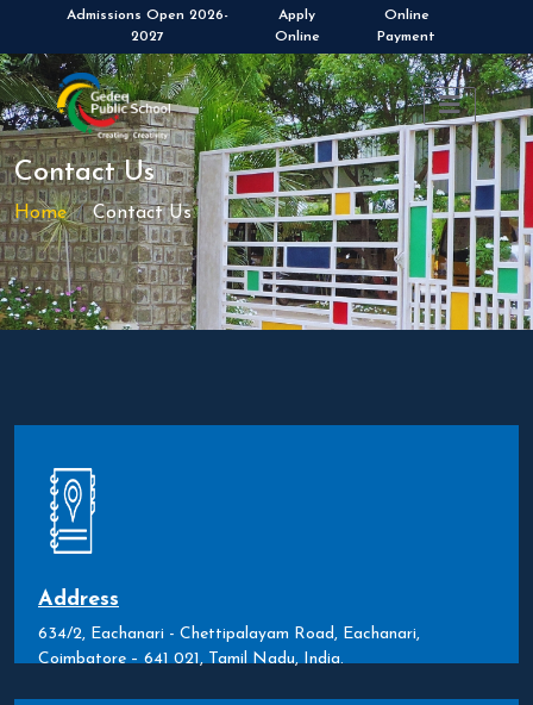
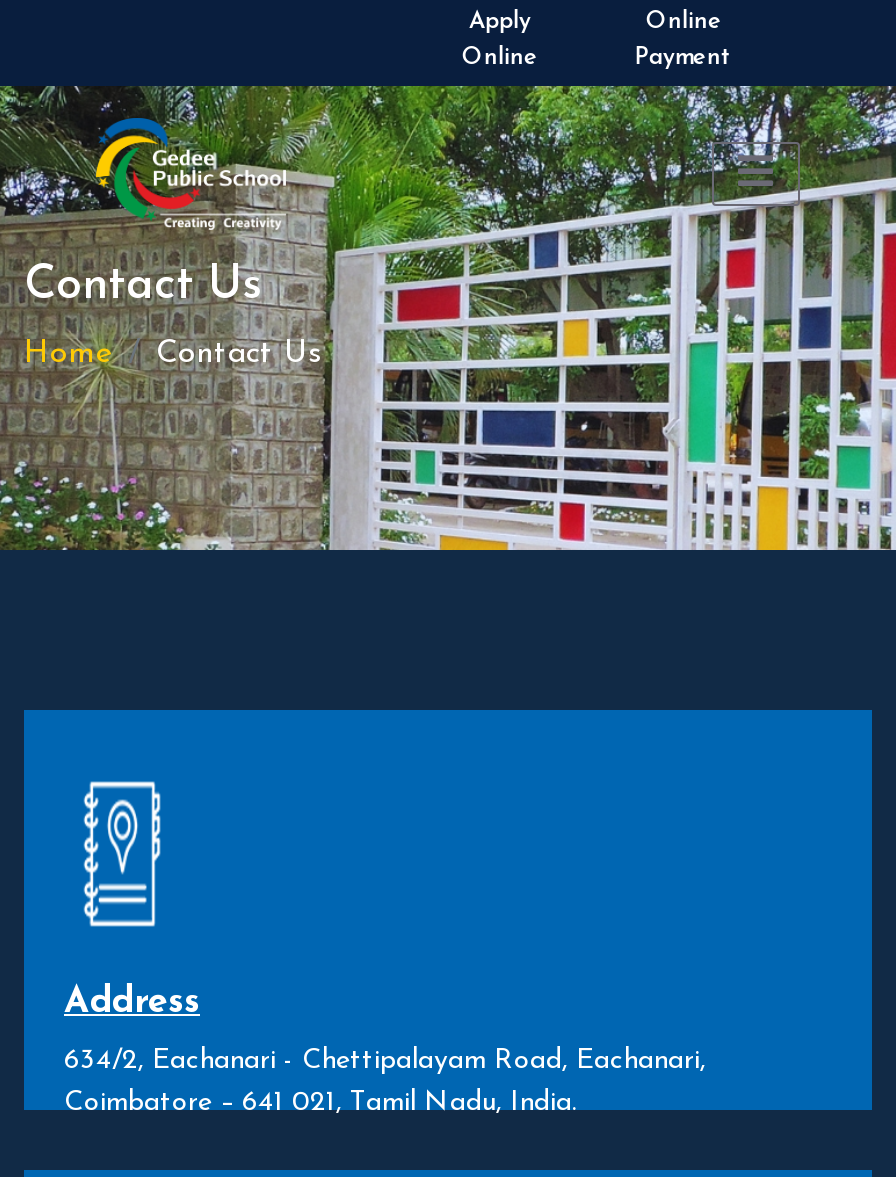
- Admissions Open 2026-
- 2027
